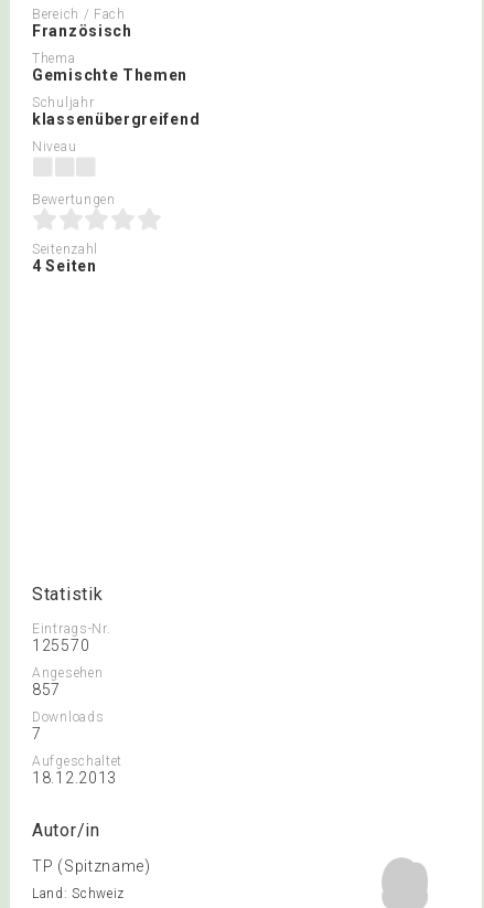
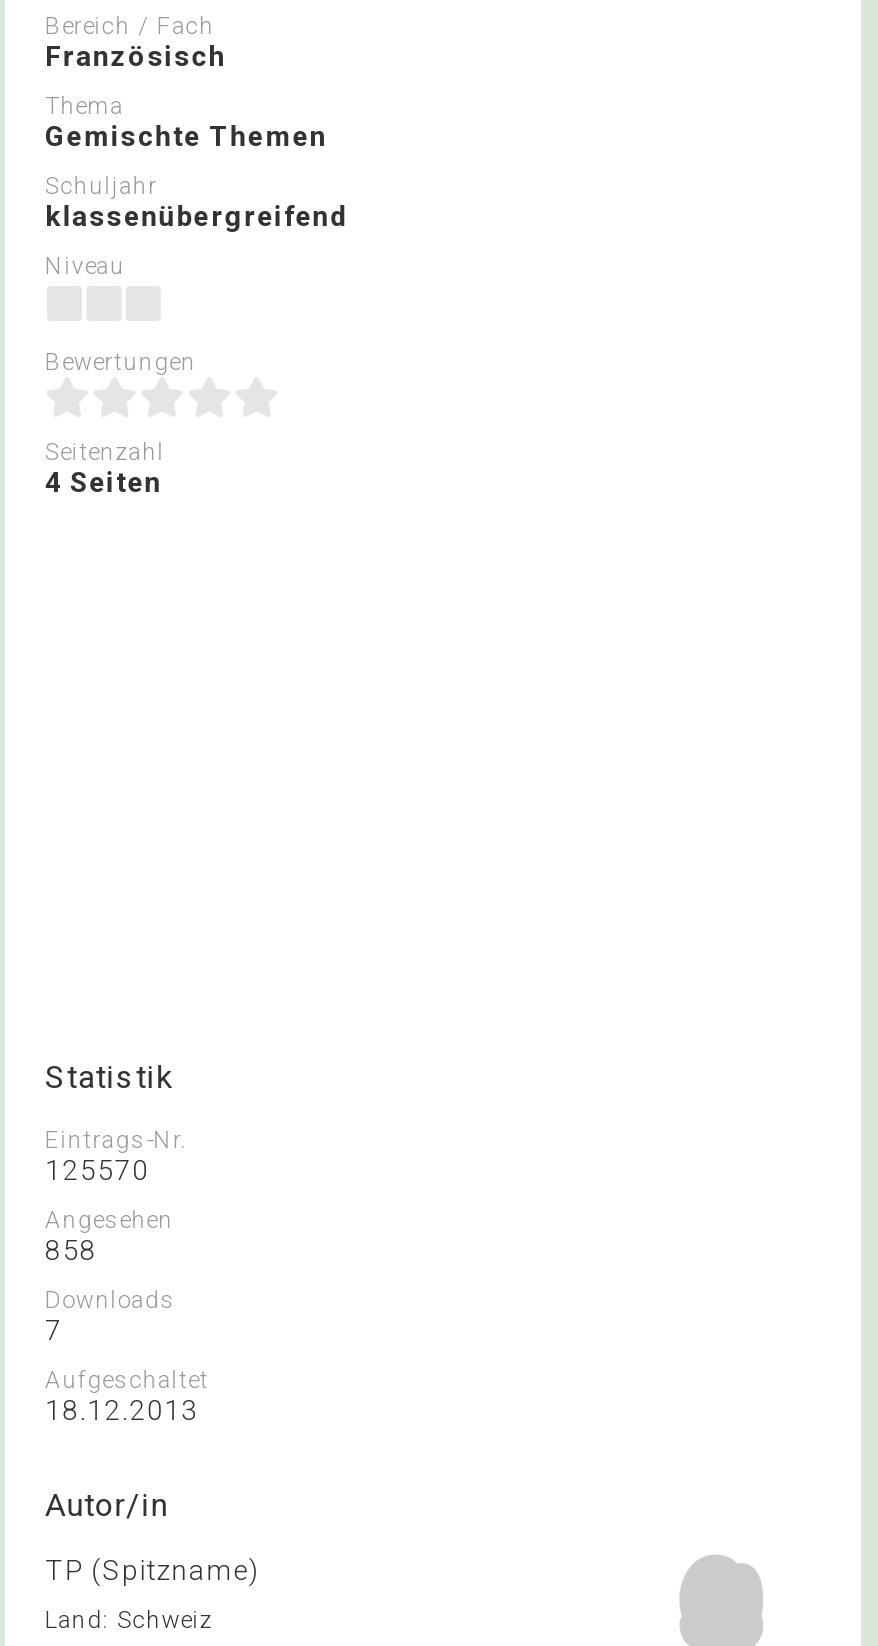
- 857
+ 858
